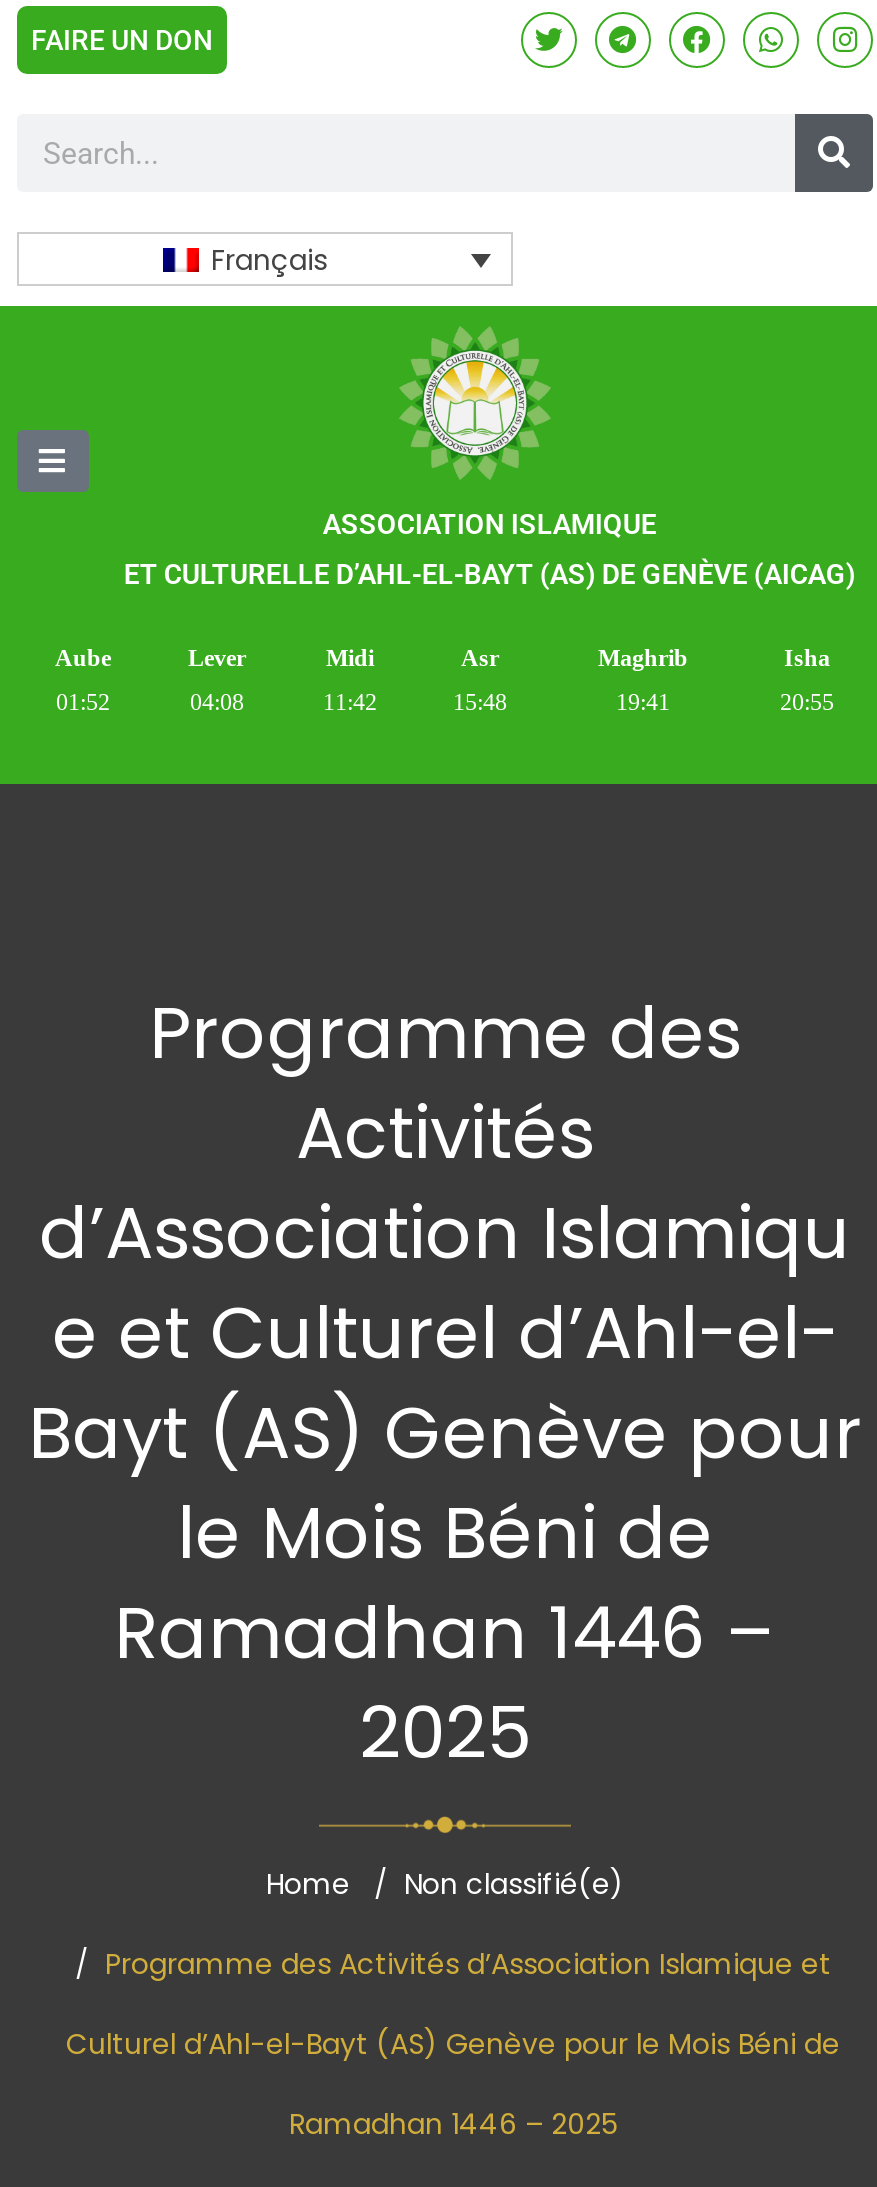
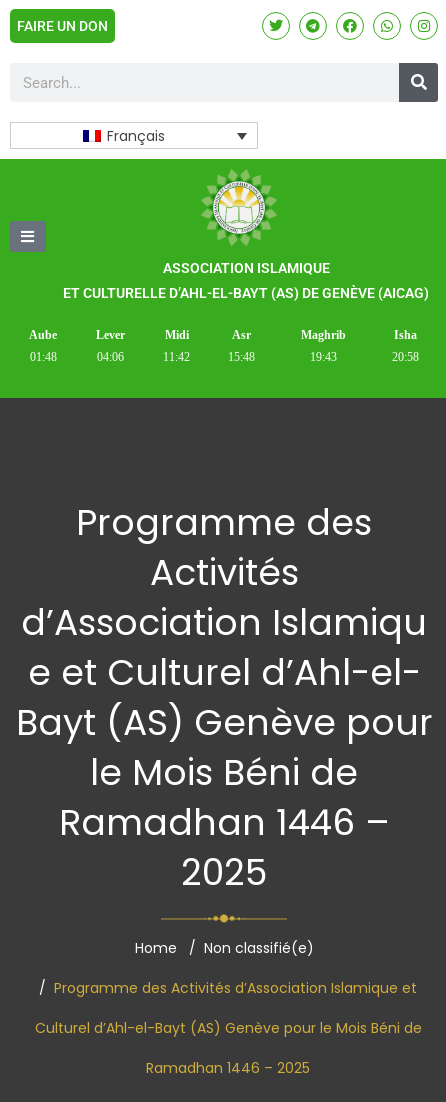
- 01:52
+ 01:48

- 04:08
+ 04:06

- 19:41
+ 19:43

- 20:55
+ 20:58
